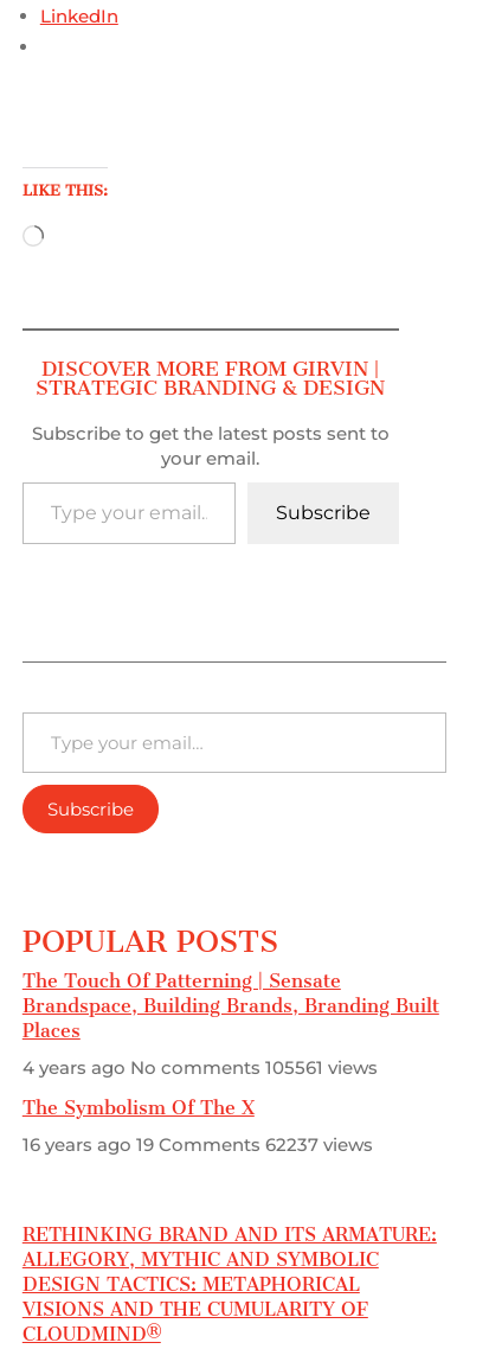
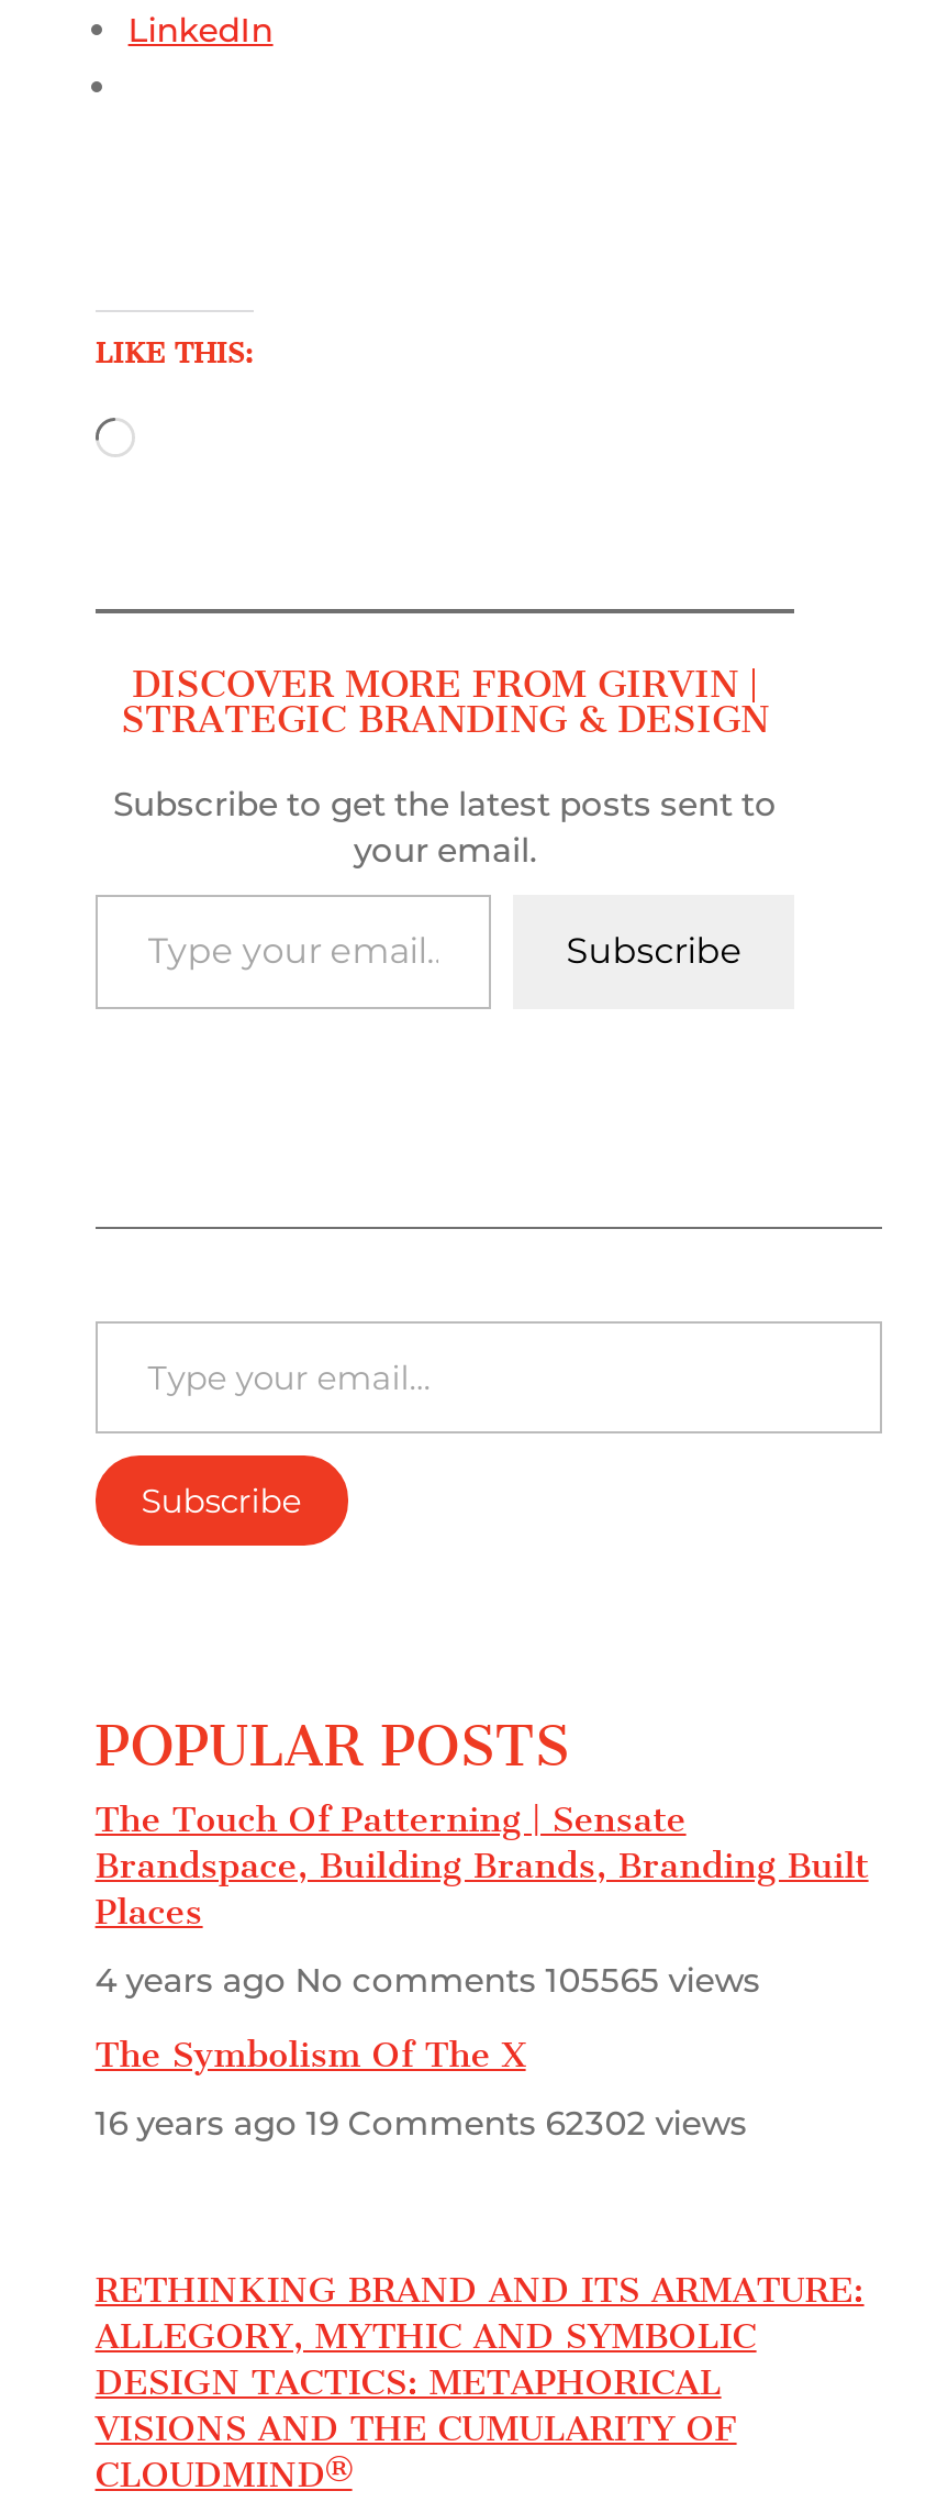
- 4 years ago No comments 105561 views
+ 4 years ago No comments 105565 views

- 16 years ago 19 Comments 62237 views
+ 16 years ago 19 Comments 62302 views
